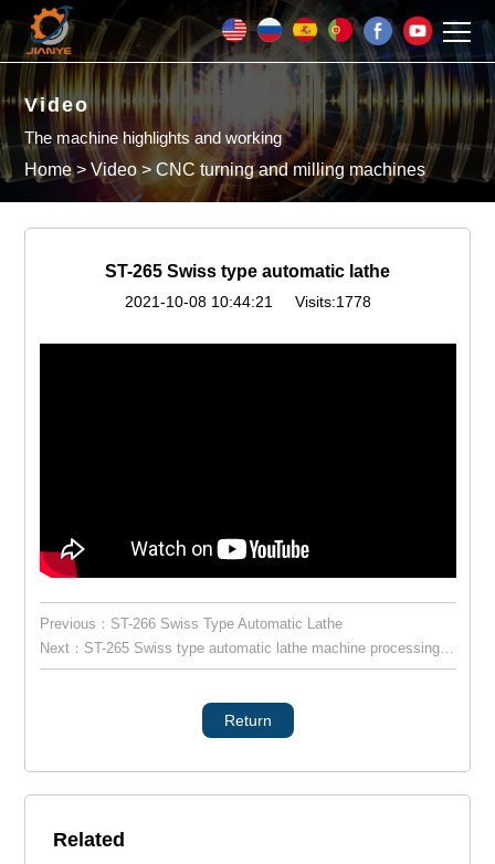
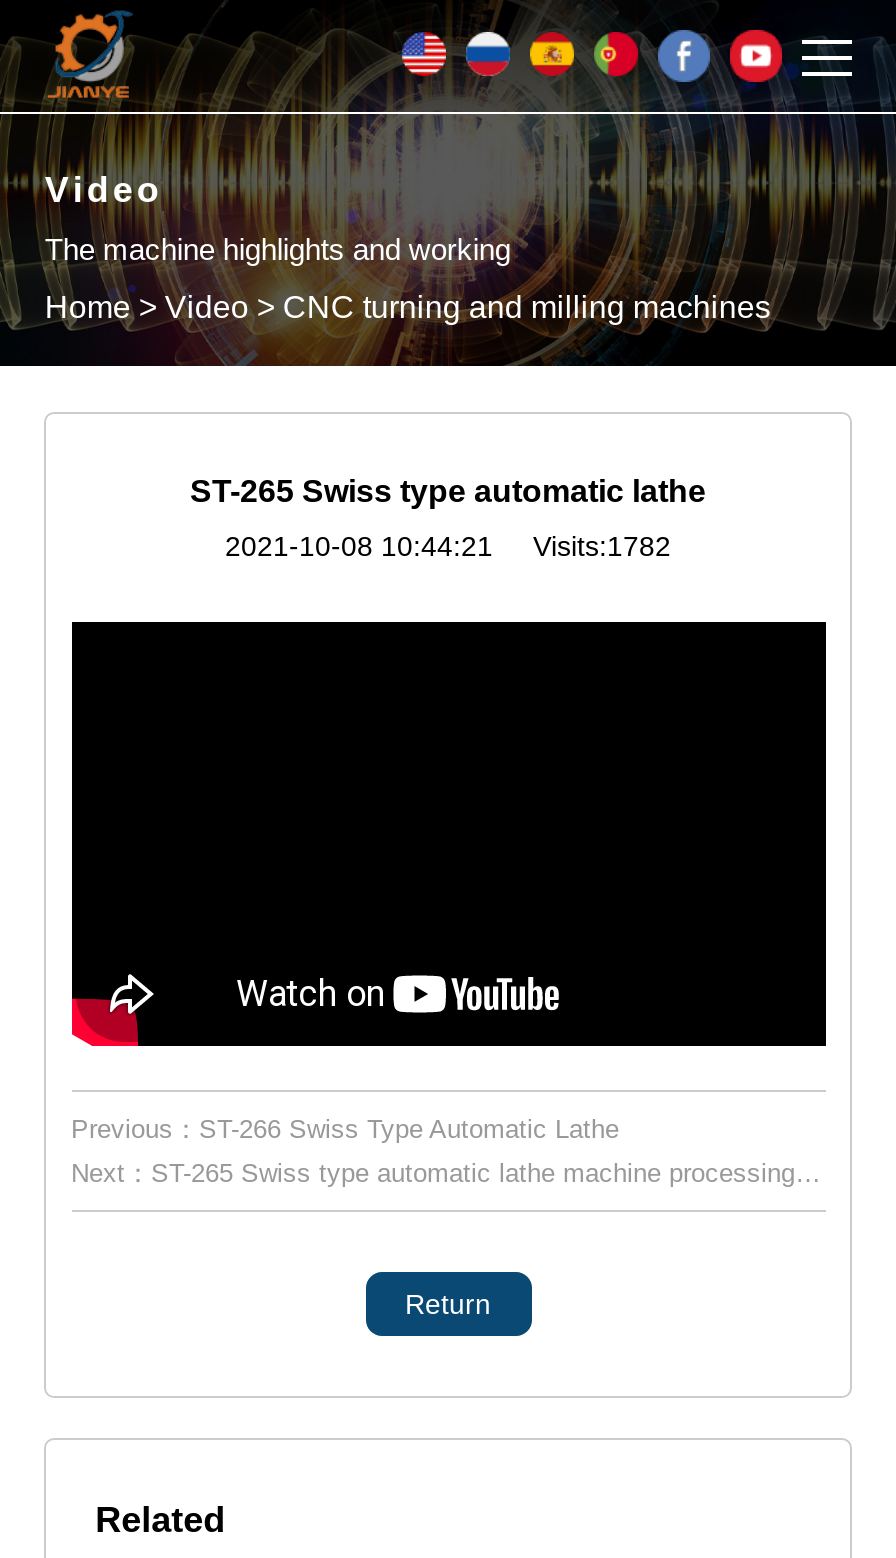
- 2021-10-08 10:44:21 Visits:1778
+ 2021-10-08 10:44:21 Visits:1782
